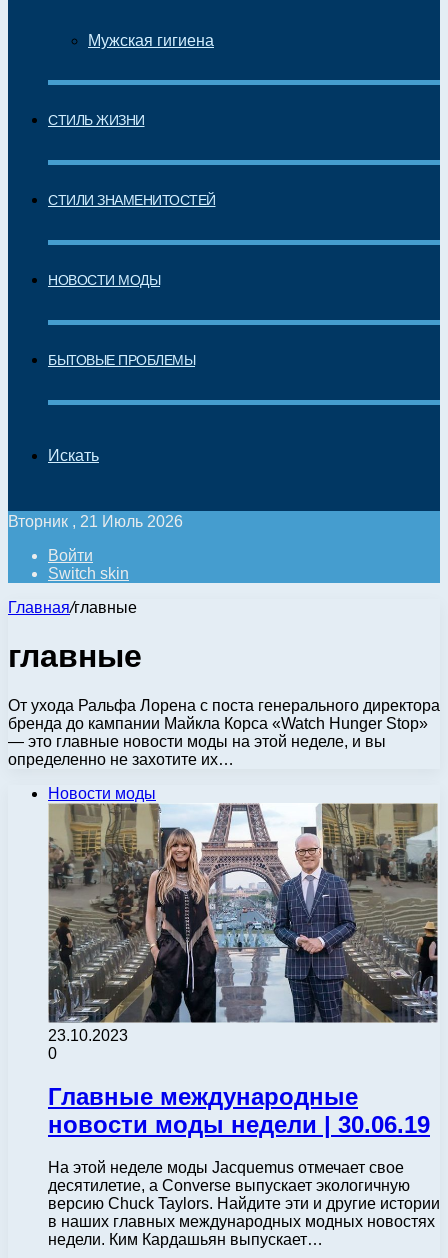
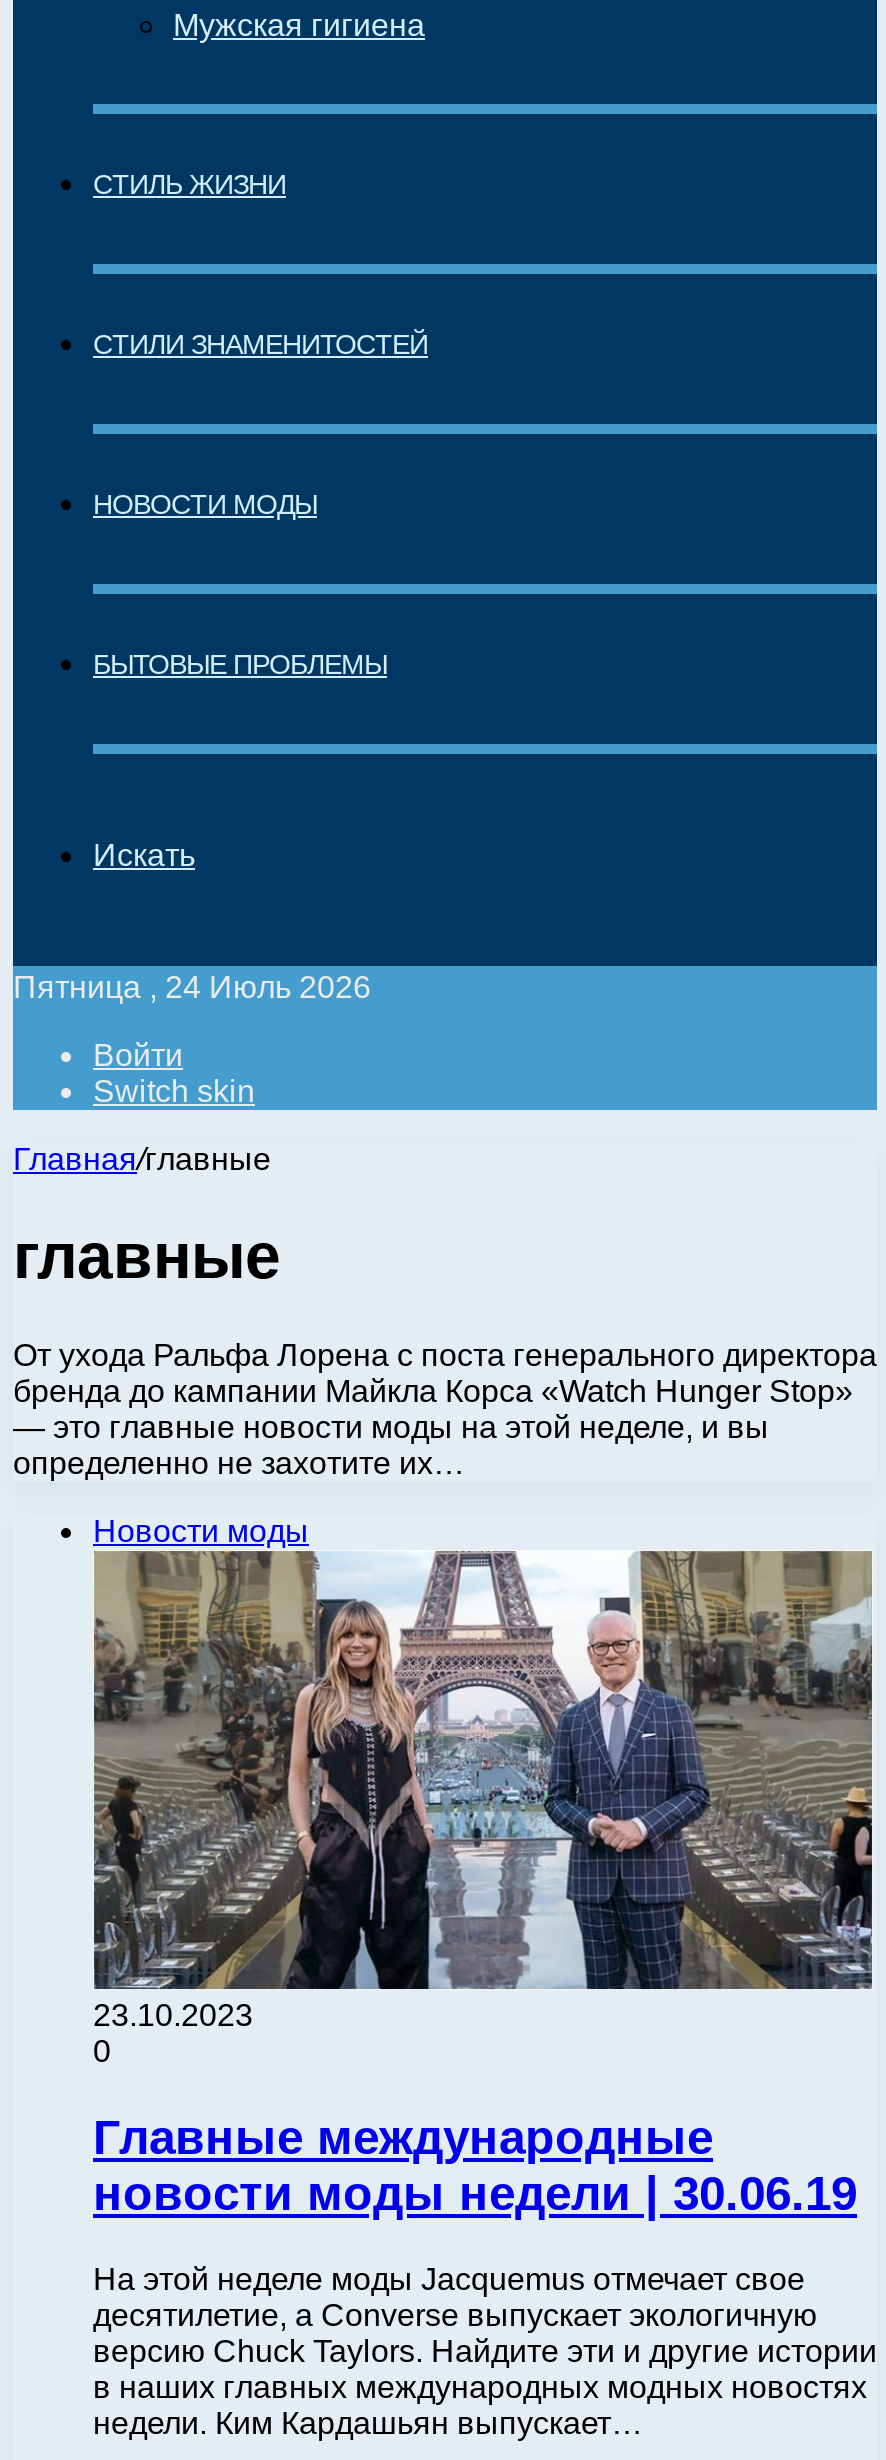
- Вторник , 21 Июль 2026
+ Пятница , 24 Июль 2026
